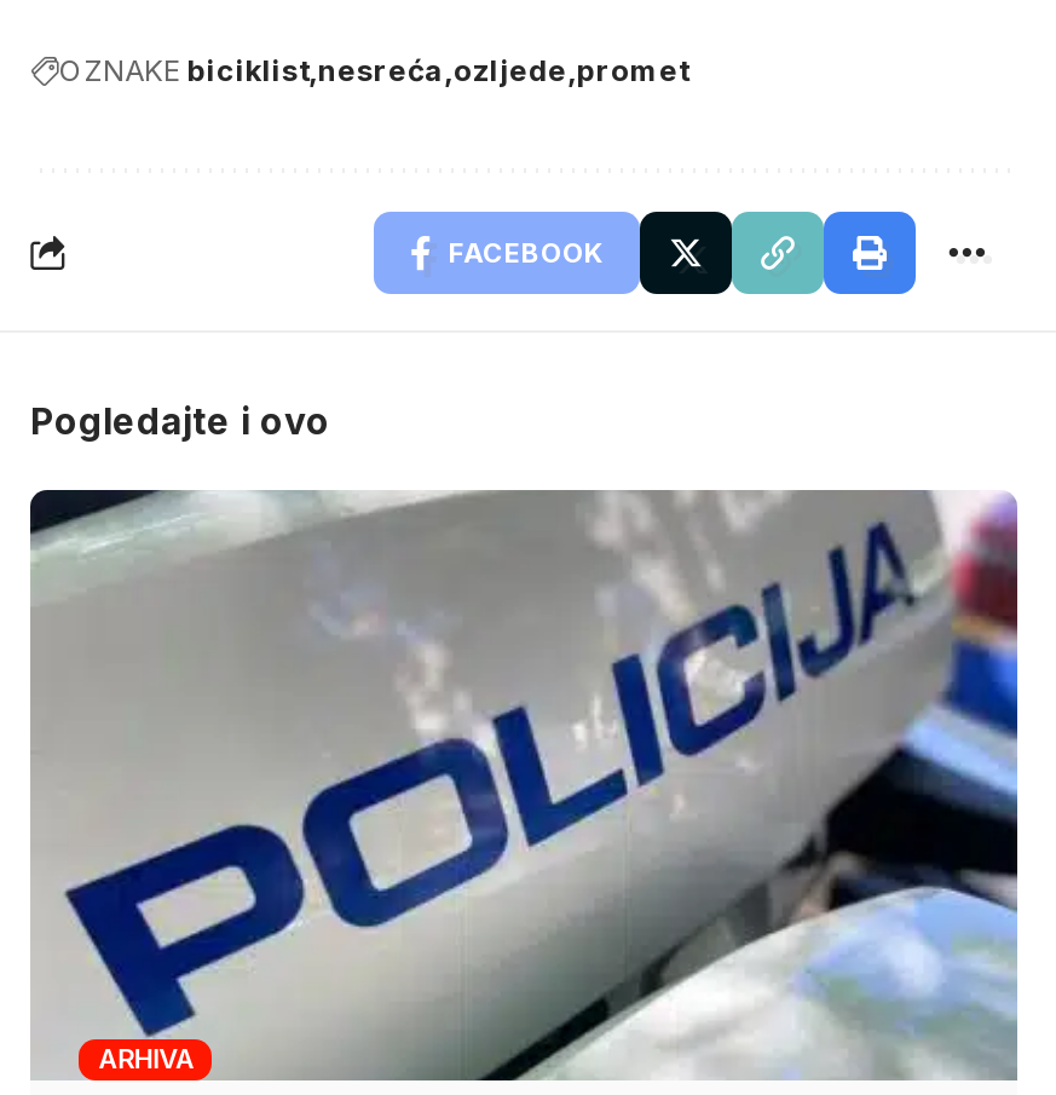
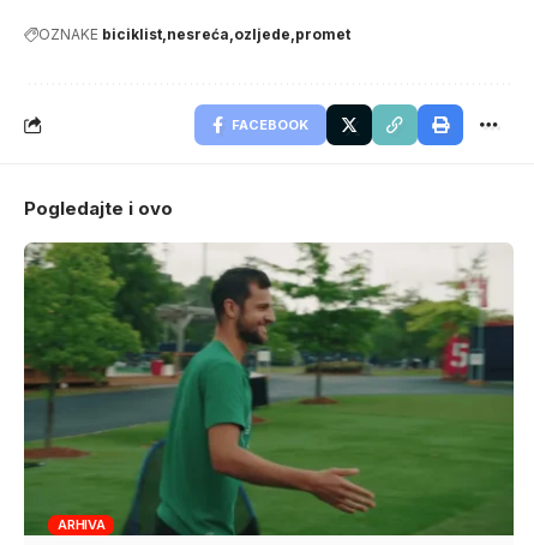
- [image]
+ [image]
